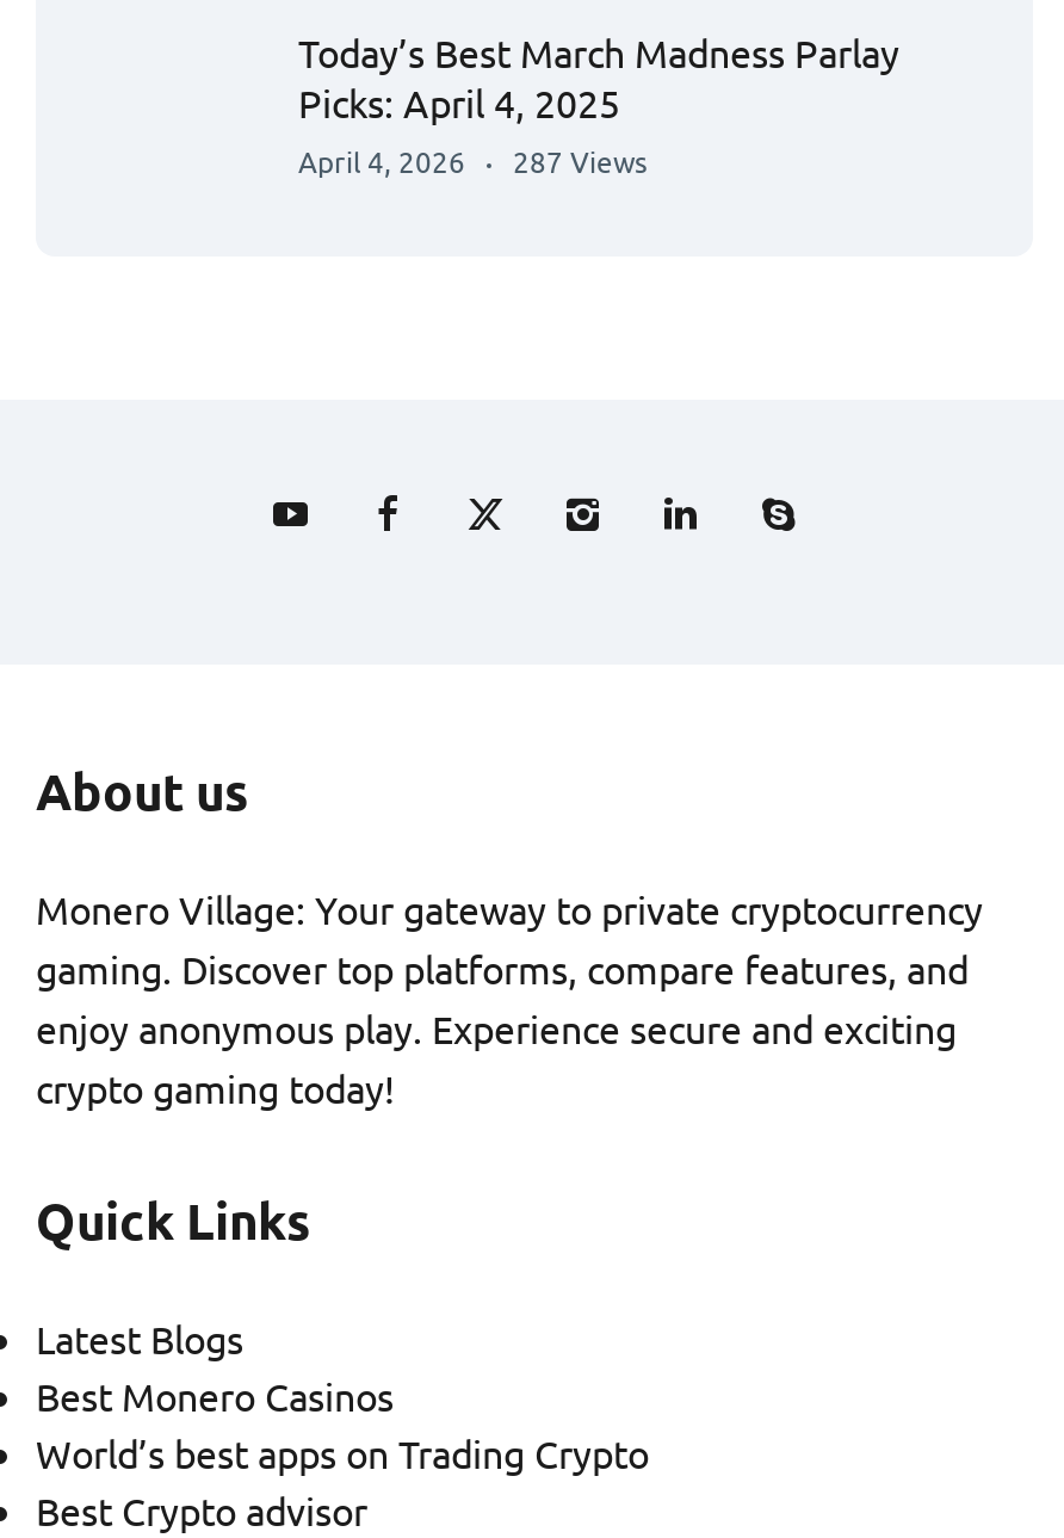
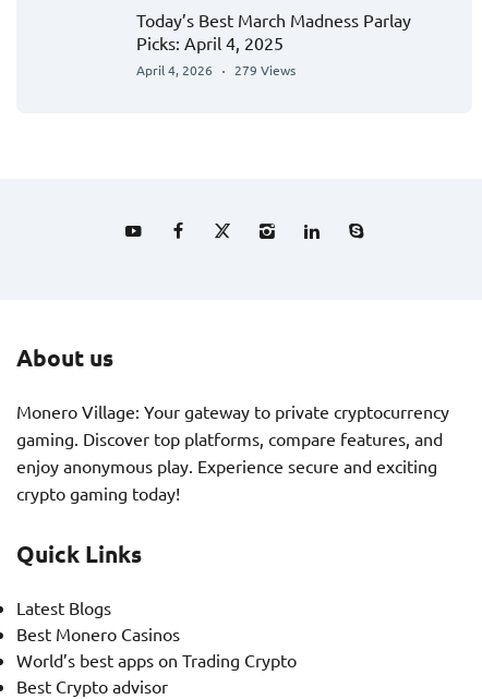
- April 4, 2026 287 Views
+ April 4, 2026 279 Views
